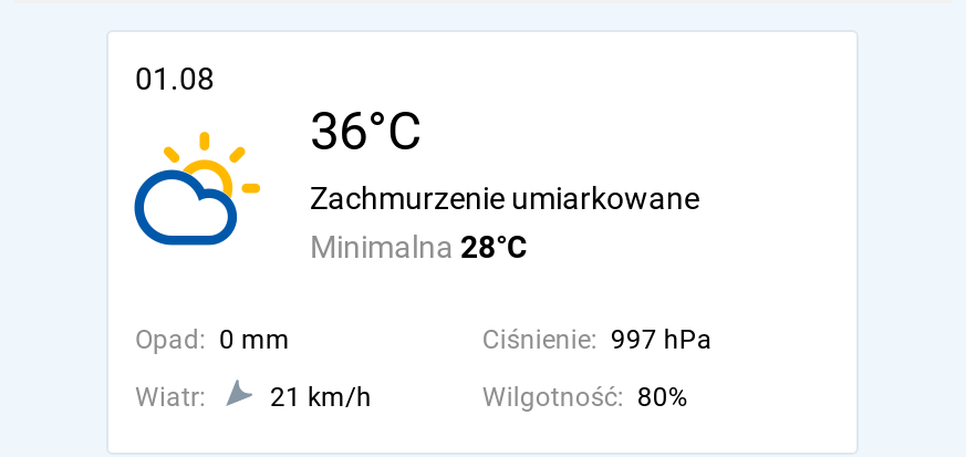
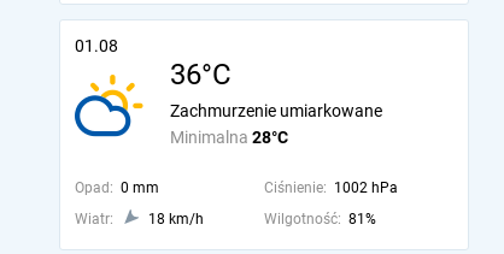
- Ciśnienie: 997 hPa
+ Ciśnienie: 1002 hPa

- 21 km/h
+ 18 km/h

- Wilgotność: 80%
+ Wilgotność: 81%
